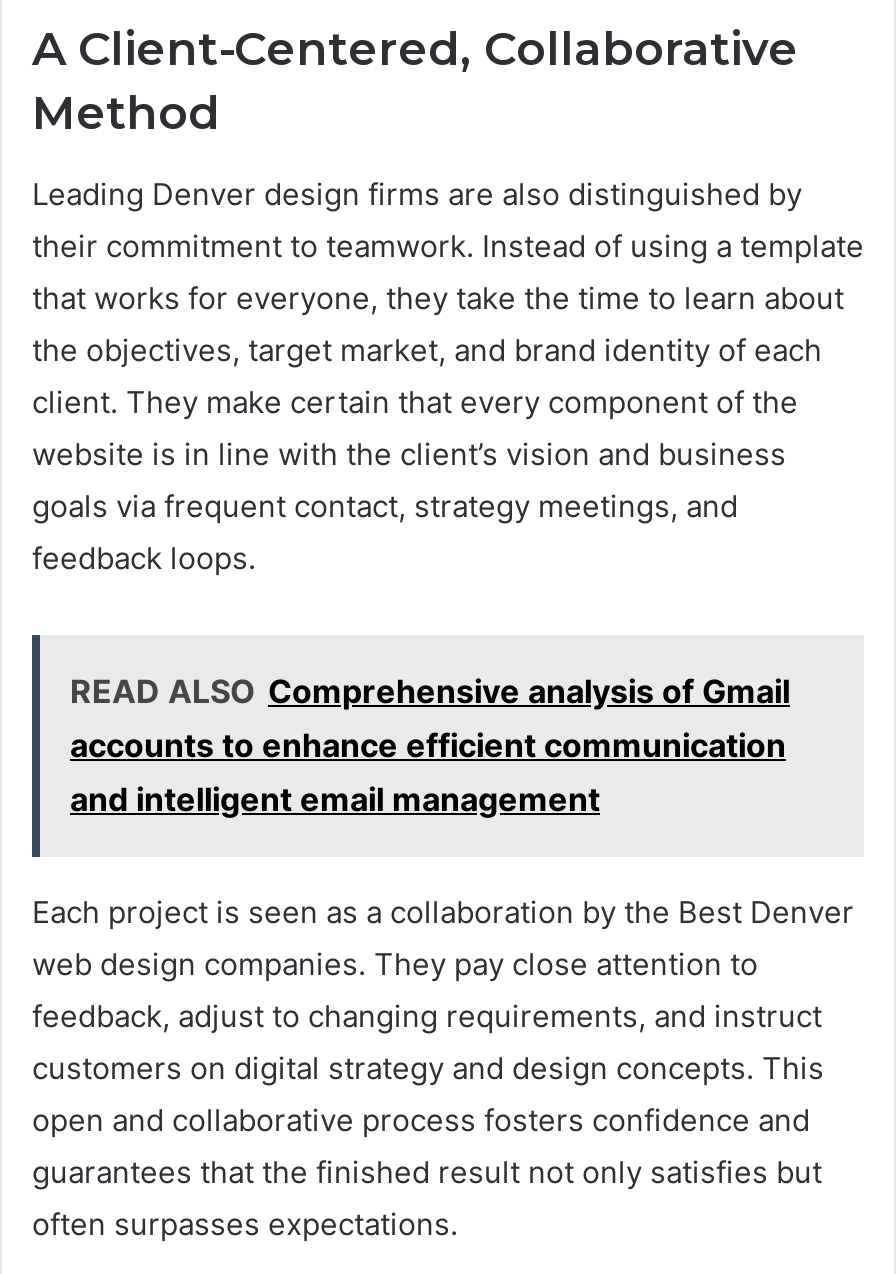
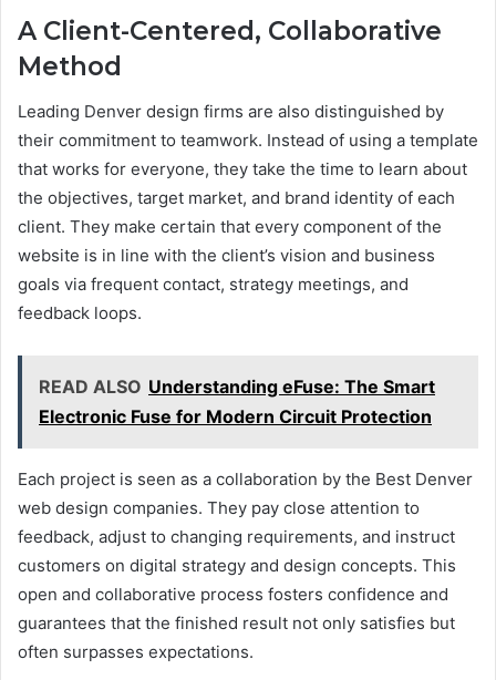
- READ ALSO Comprehensive analysis of Gmail
- accounts to enhance efficient communication
- and intelligent email management
+ READ ALSO Understanding eFuse: The Smart
+ Electronic Fuse for Modern Circuit Protection
